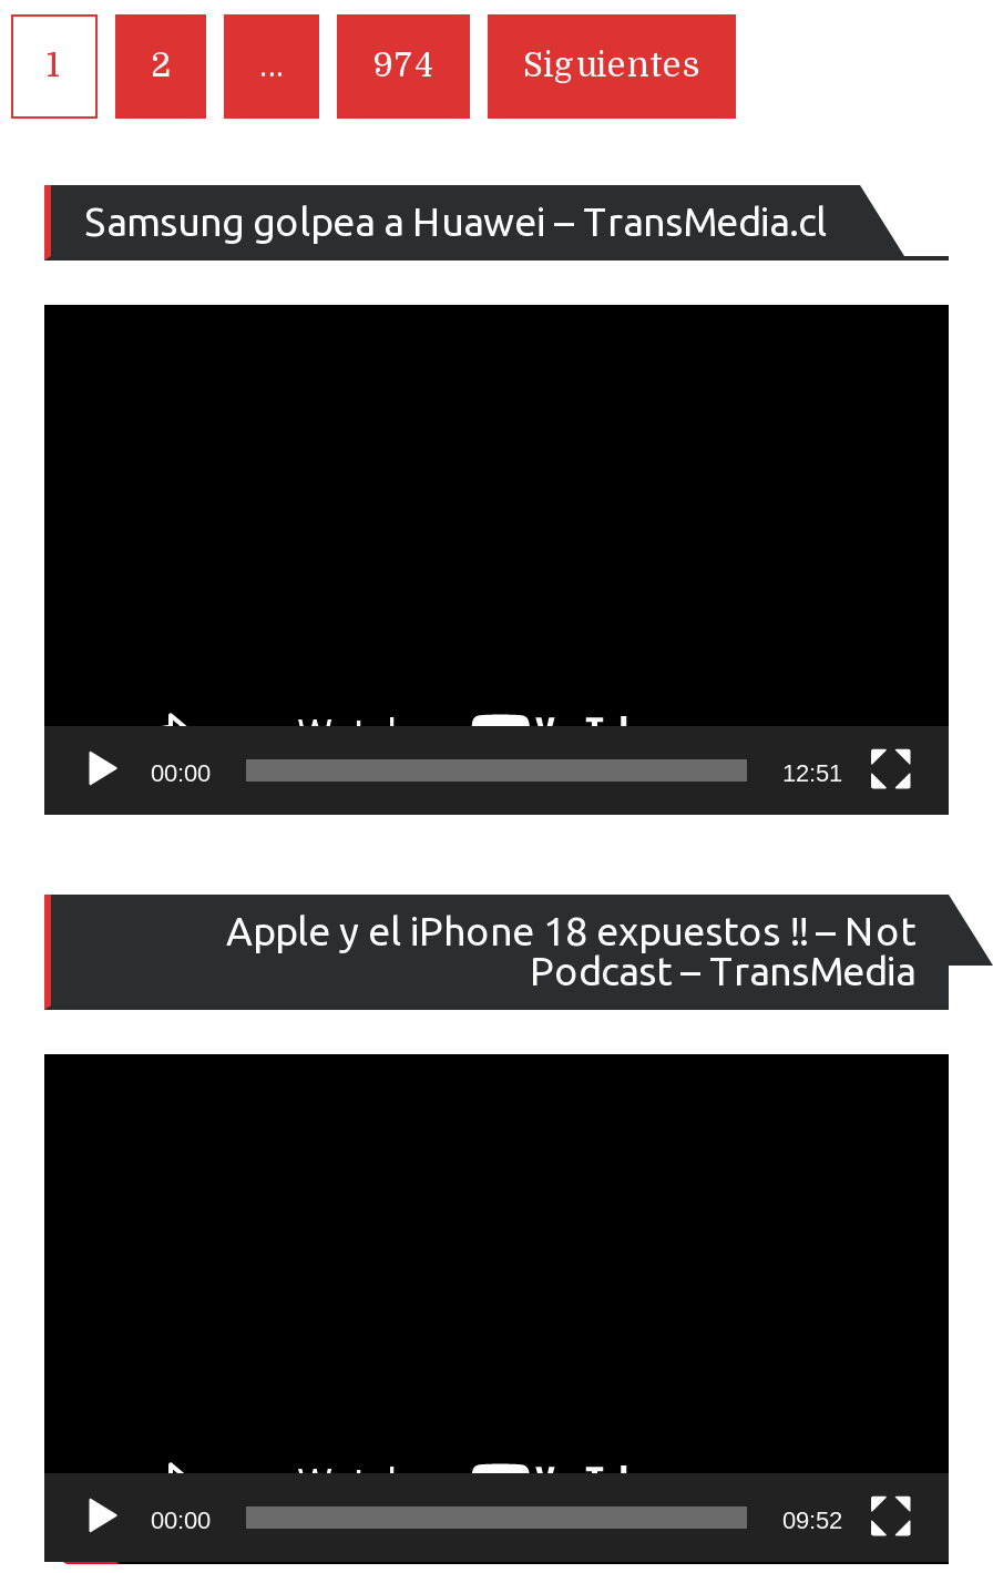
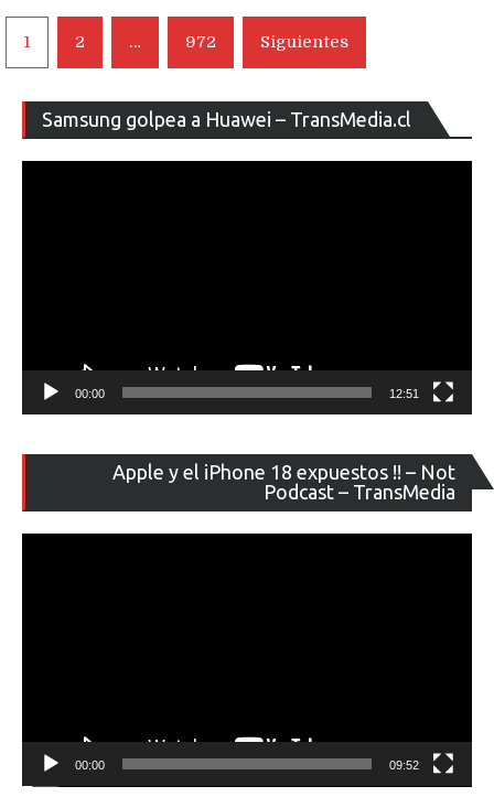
- 974
+ 972
